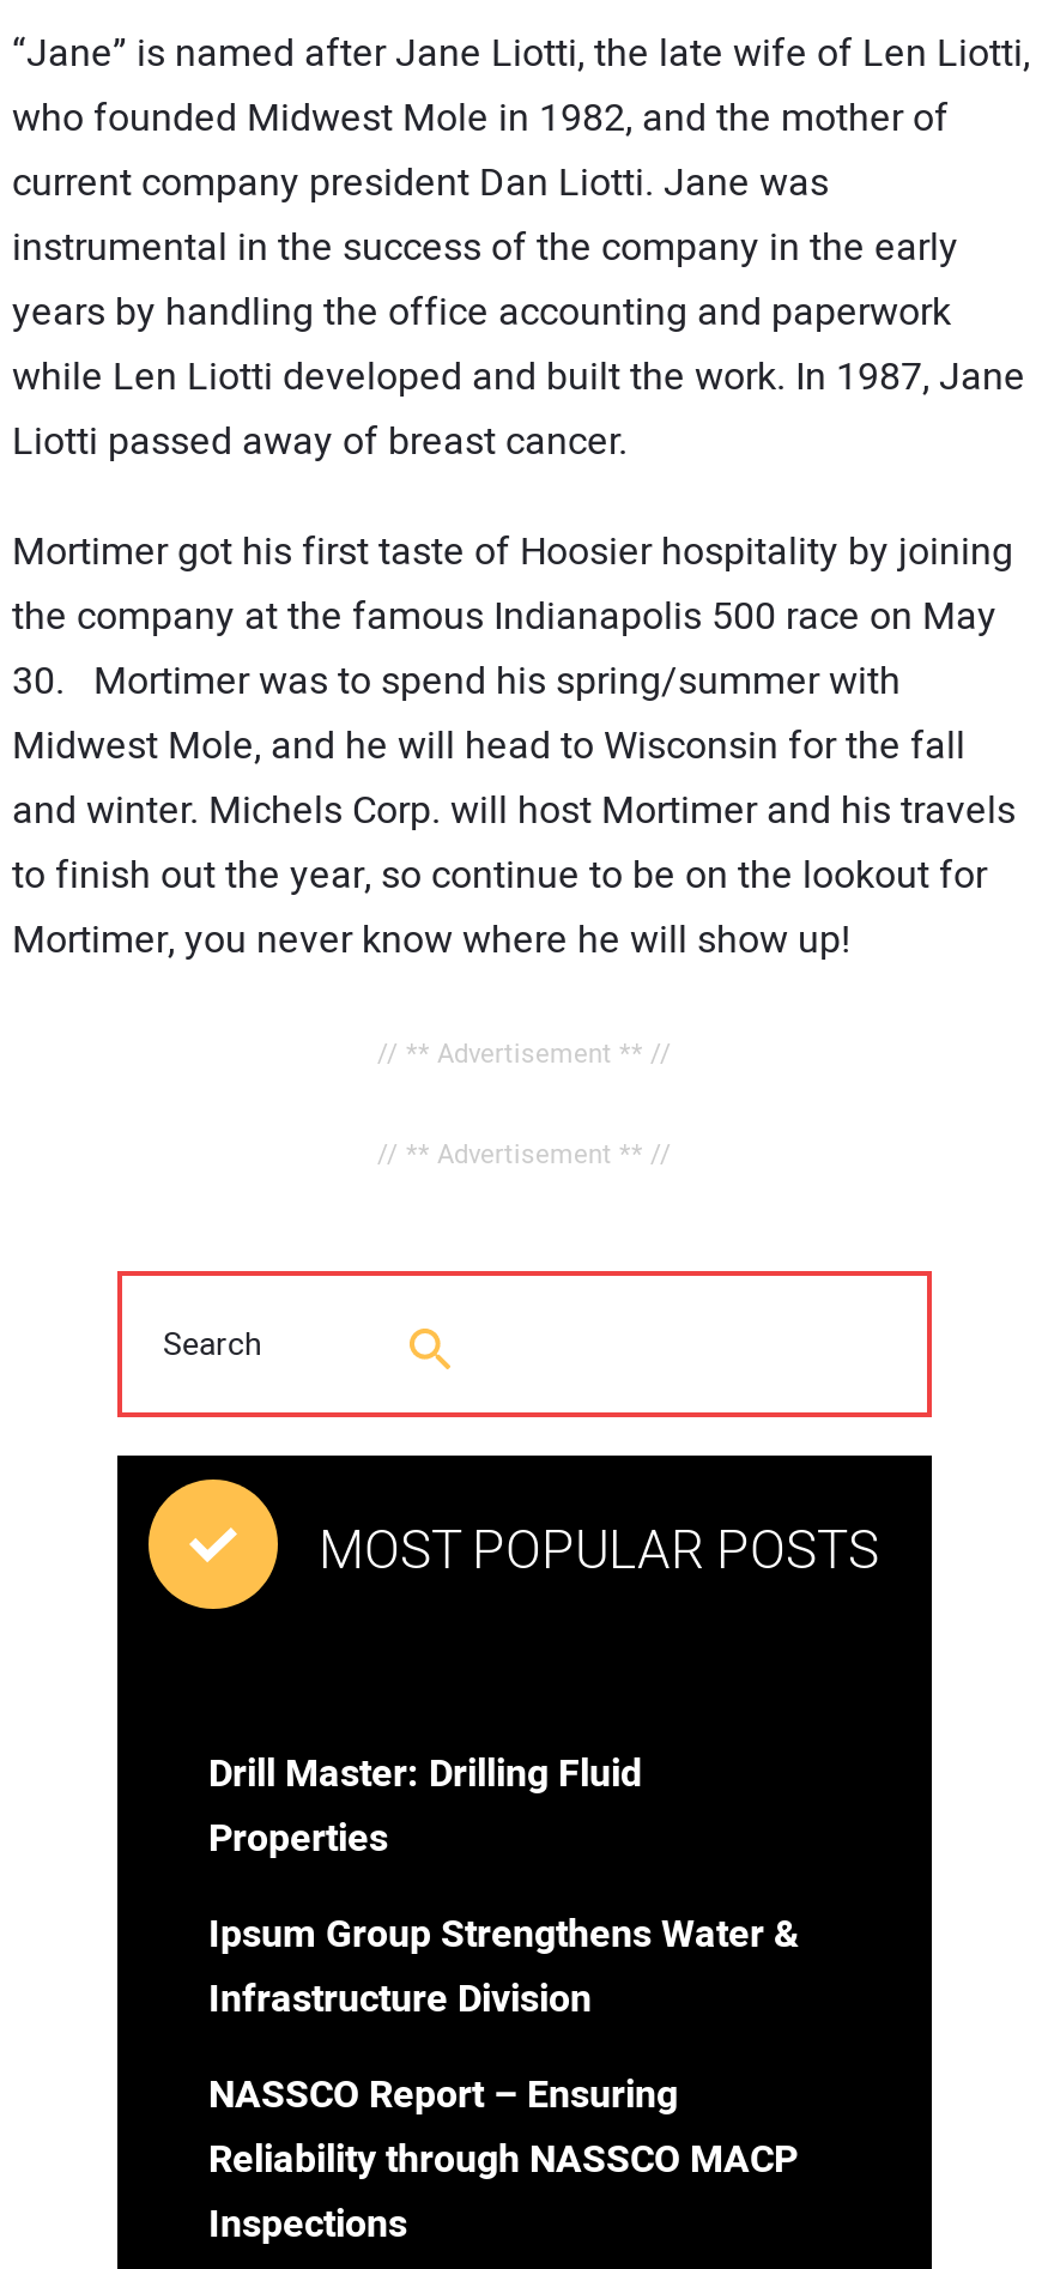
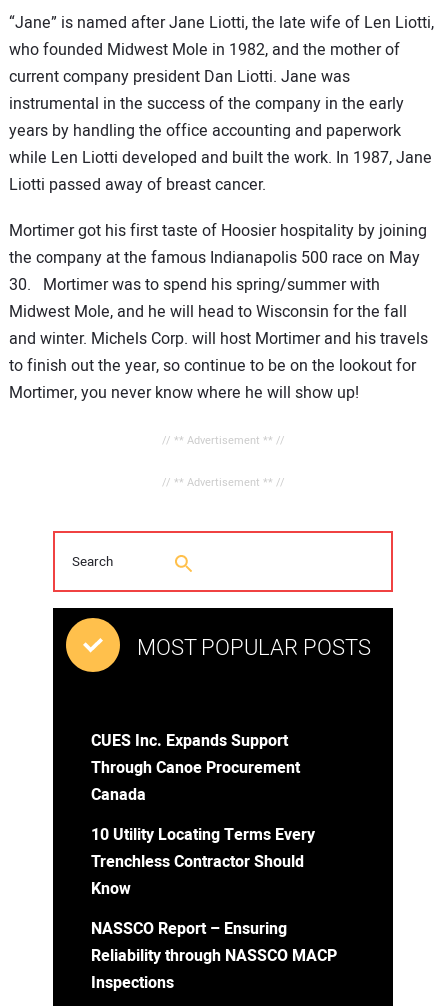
- Drill Master: Drilling Fluid
- Properties
+ CUES Inc. Expands Support
+ Through Canoe Procurement
+ Canada

- Ipsum Group Strengthens Water &
- Infrastructure Division
+ 10 Utility Locating Terms Every
+ Trenchless Contractor Should
+ Know
